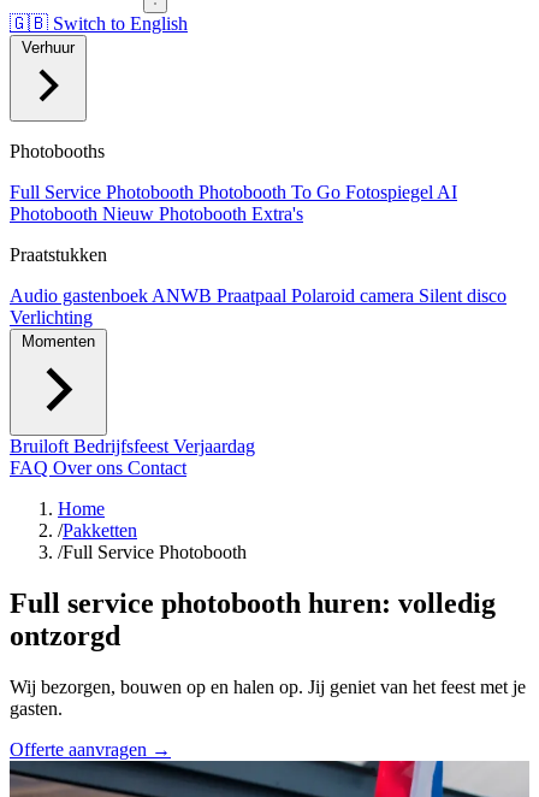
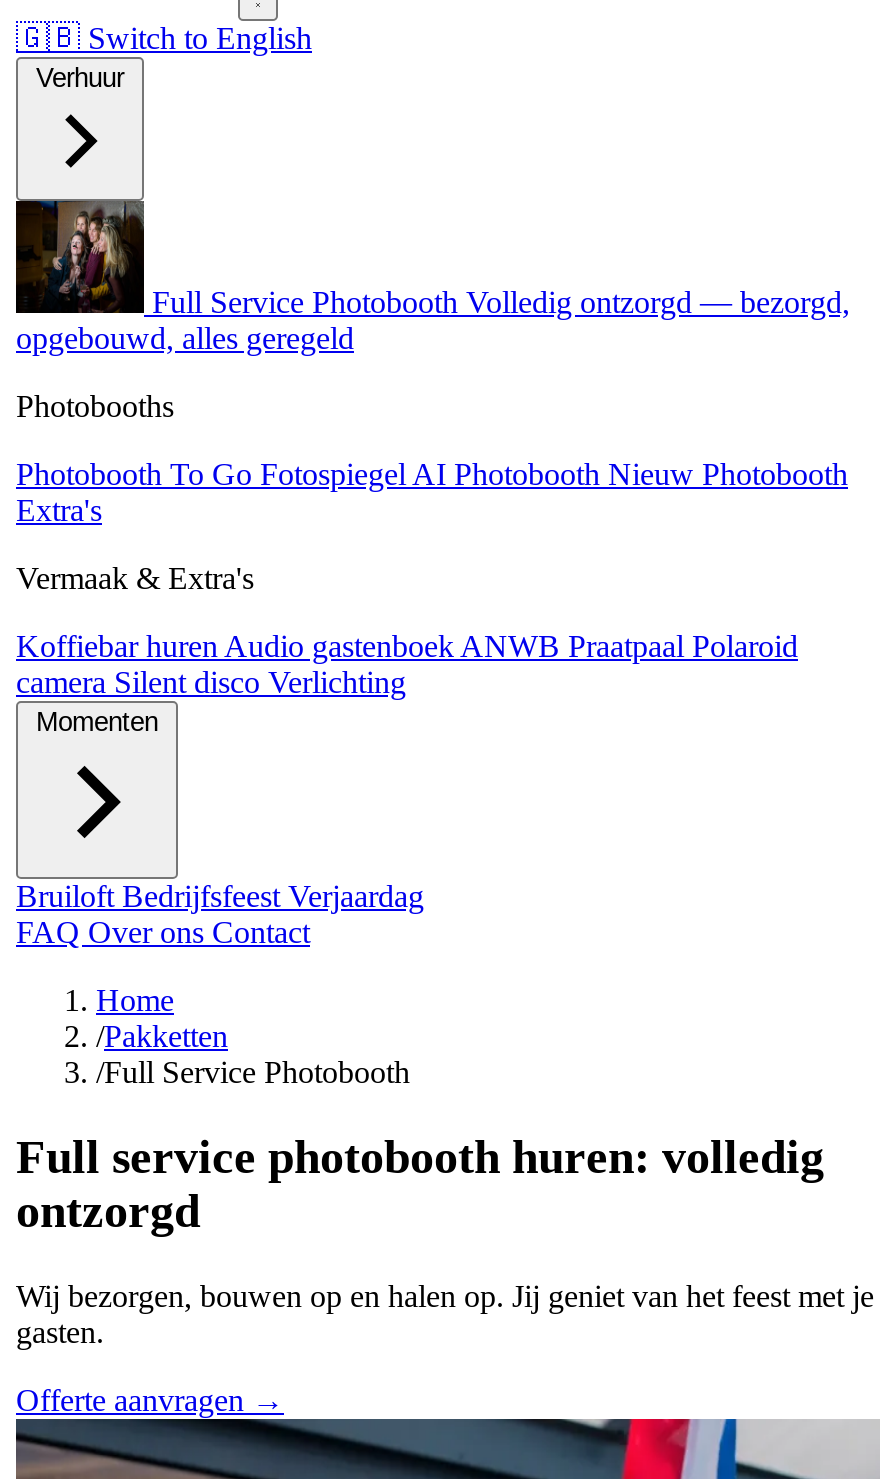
+ [image]
+ Full Service Photobooth Volledig ontzorgd — bezorgd,
+ opgebouwd, alles geregeld

- Full Service Photobooth Photobooth To Go Fotospiegel AI
- Photobooth Nieuw Photobooth Extra's
+ Photobooth To Go Fotospiegel AI Photobooth Nieuw Photobooth
+ Extra's

- Praatstukken
+ Vermaak & Extra's

- Audio gastenboek ANWB Praatpaal Polaroid camera Silent disco
- Verlichting
+ Koffiebar huren Audio gastenboek ANWB Praatpaal Polaroid
+ camera Silent disco Verlichting
